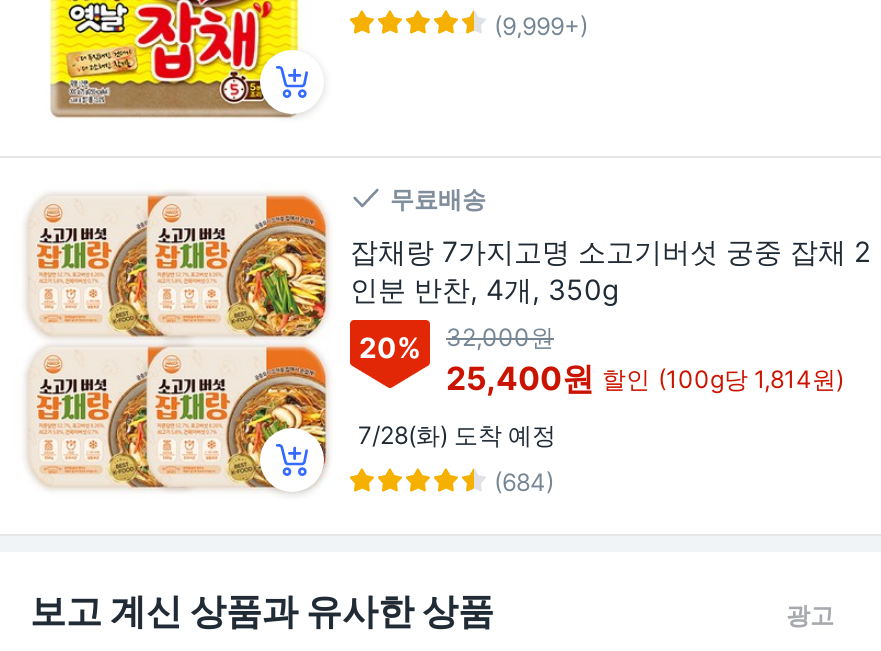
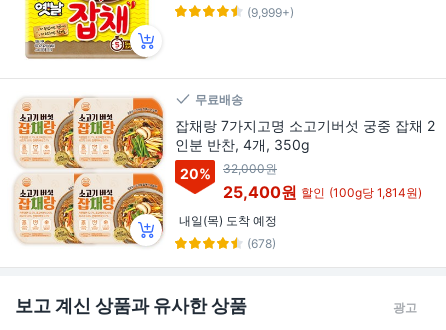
- 7/28(화) 도착 예정
+ 내일(목) 도착 예정

- (684)
+ (678)
